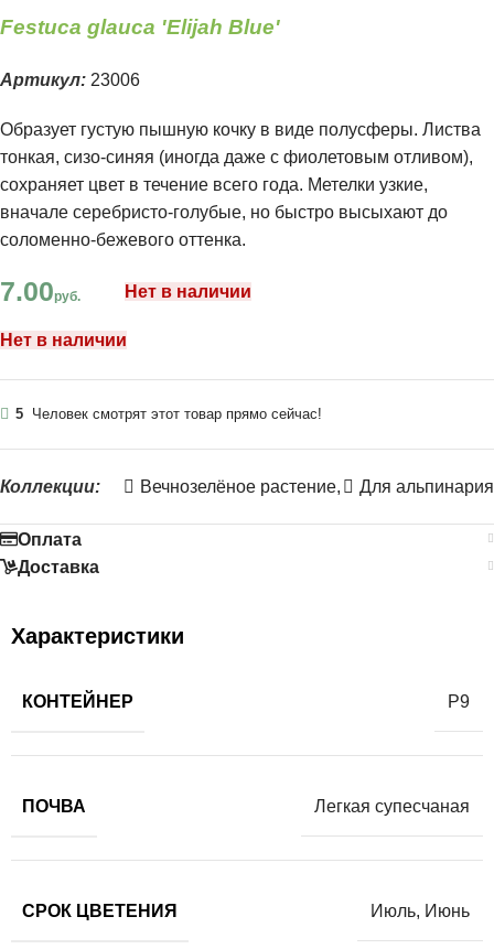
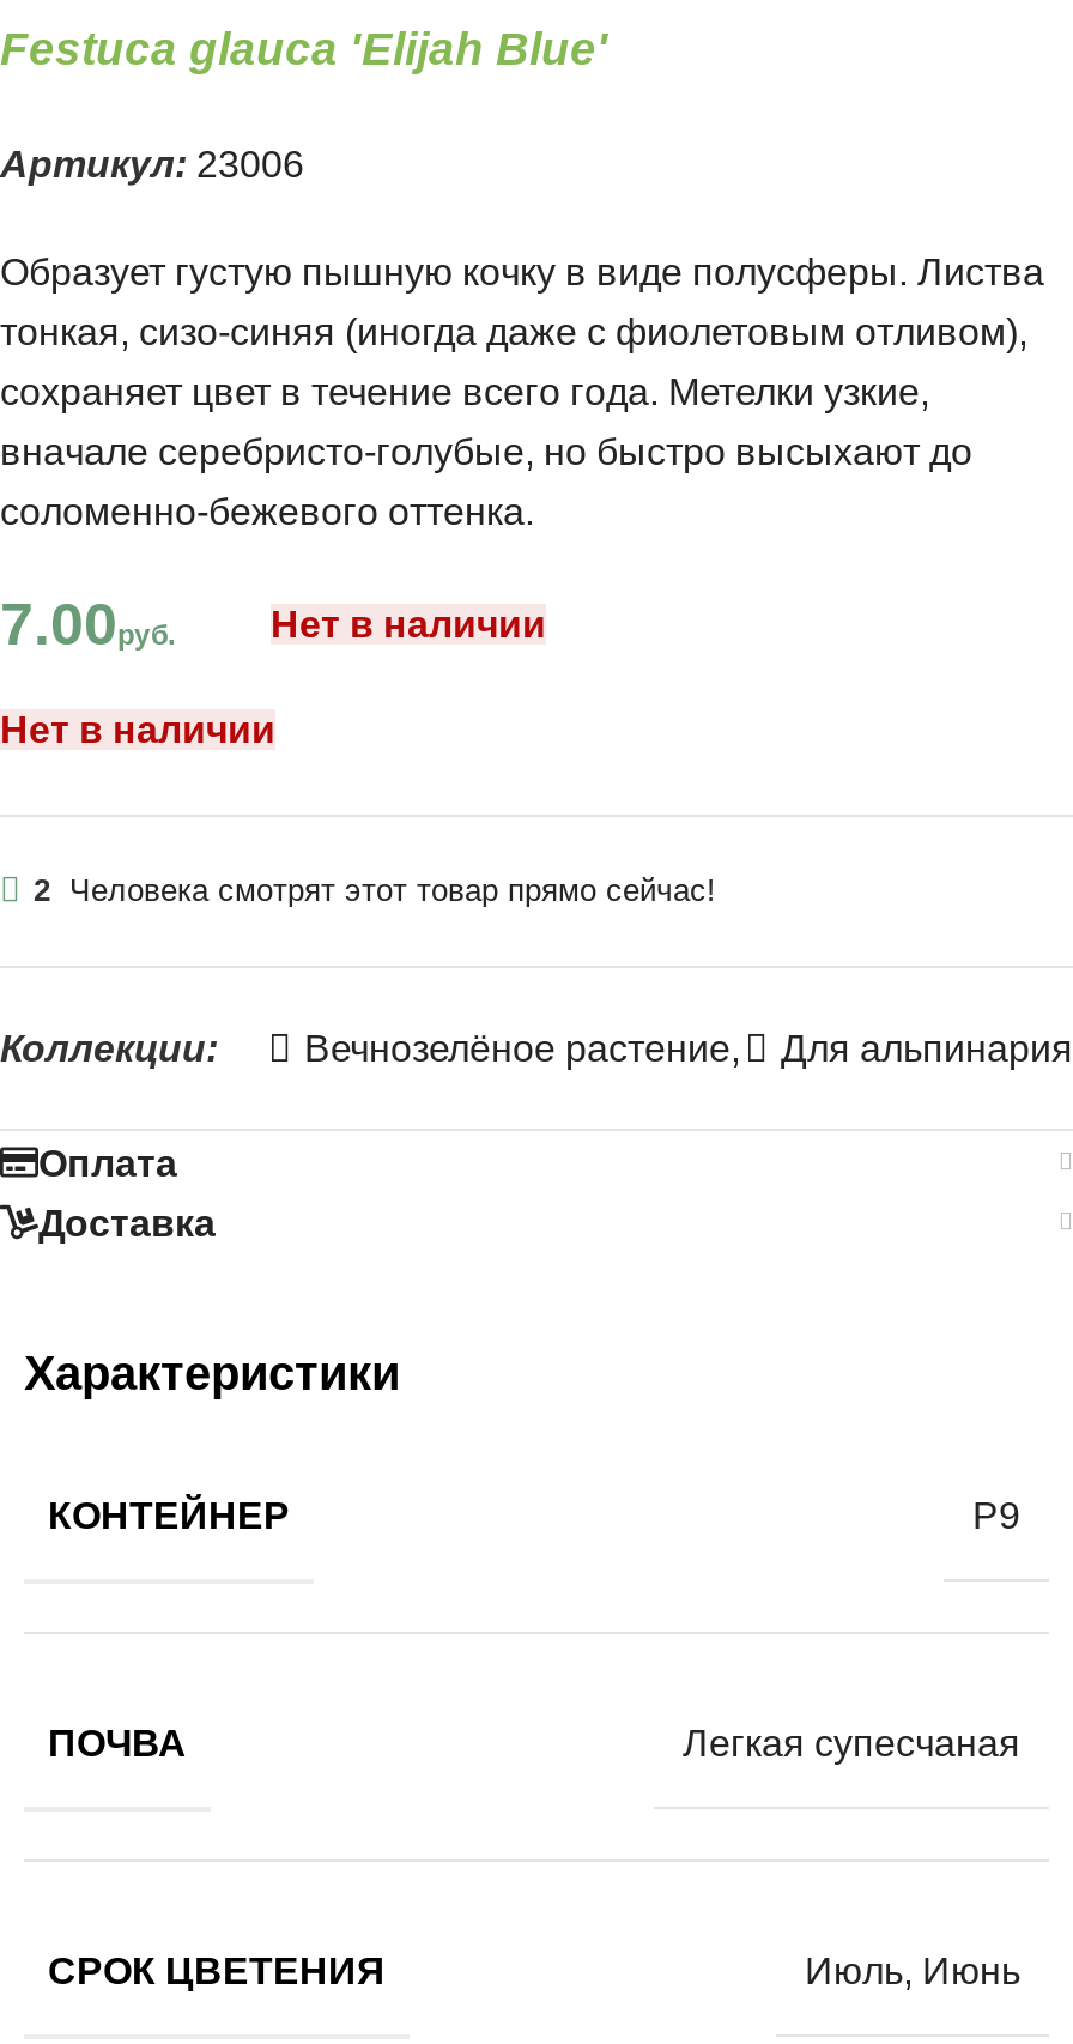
- 5 Человек смотрят этот товар прямо сейчас!
+ 2 Человека смотрят этот товар прямо сейчас!
